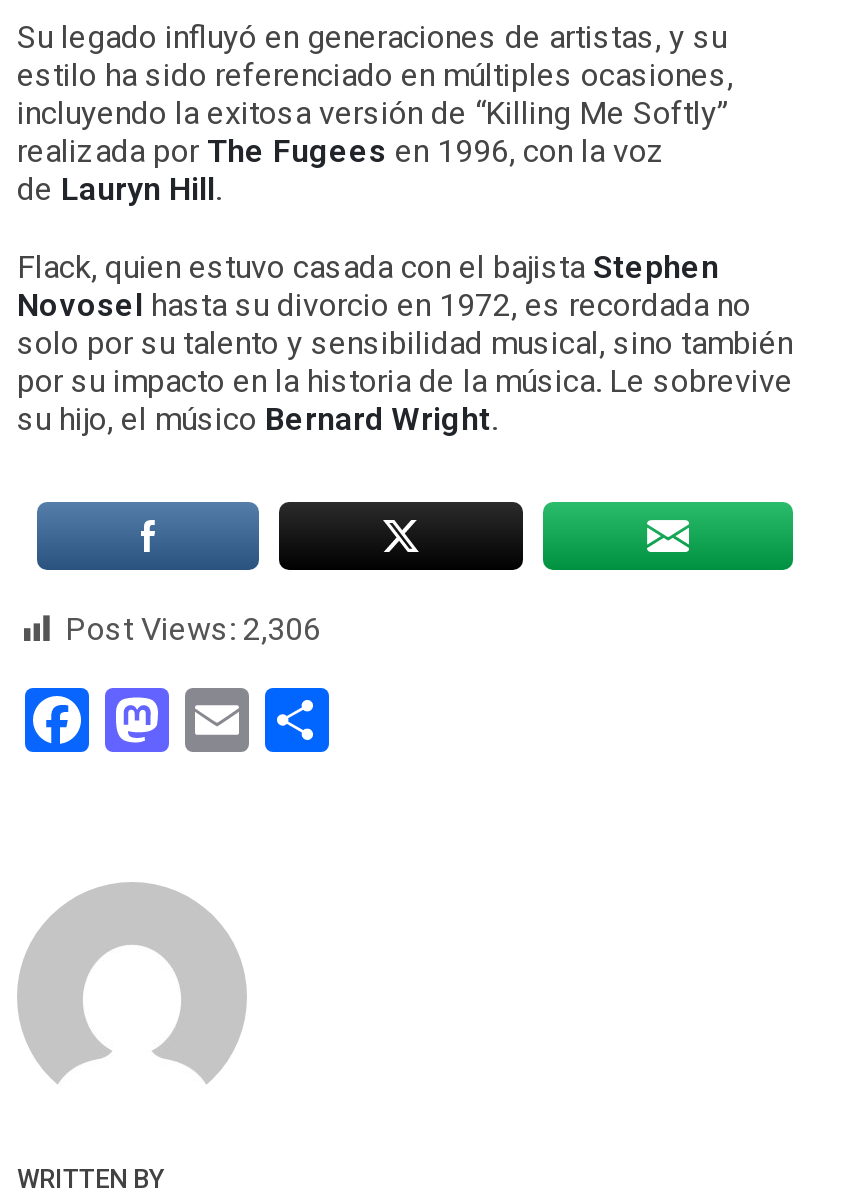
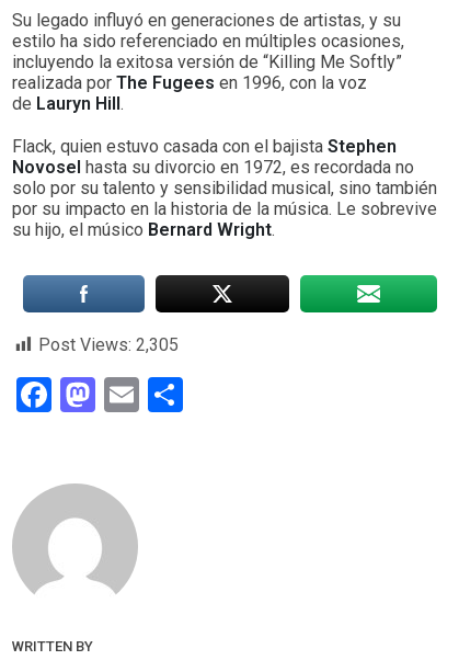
- Post Views: 2,306
+ Post Views: 2,305
